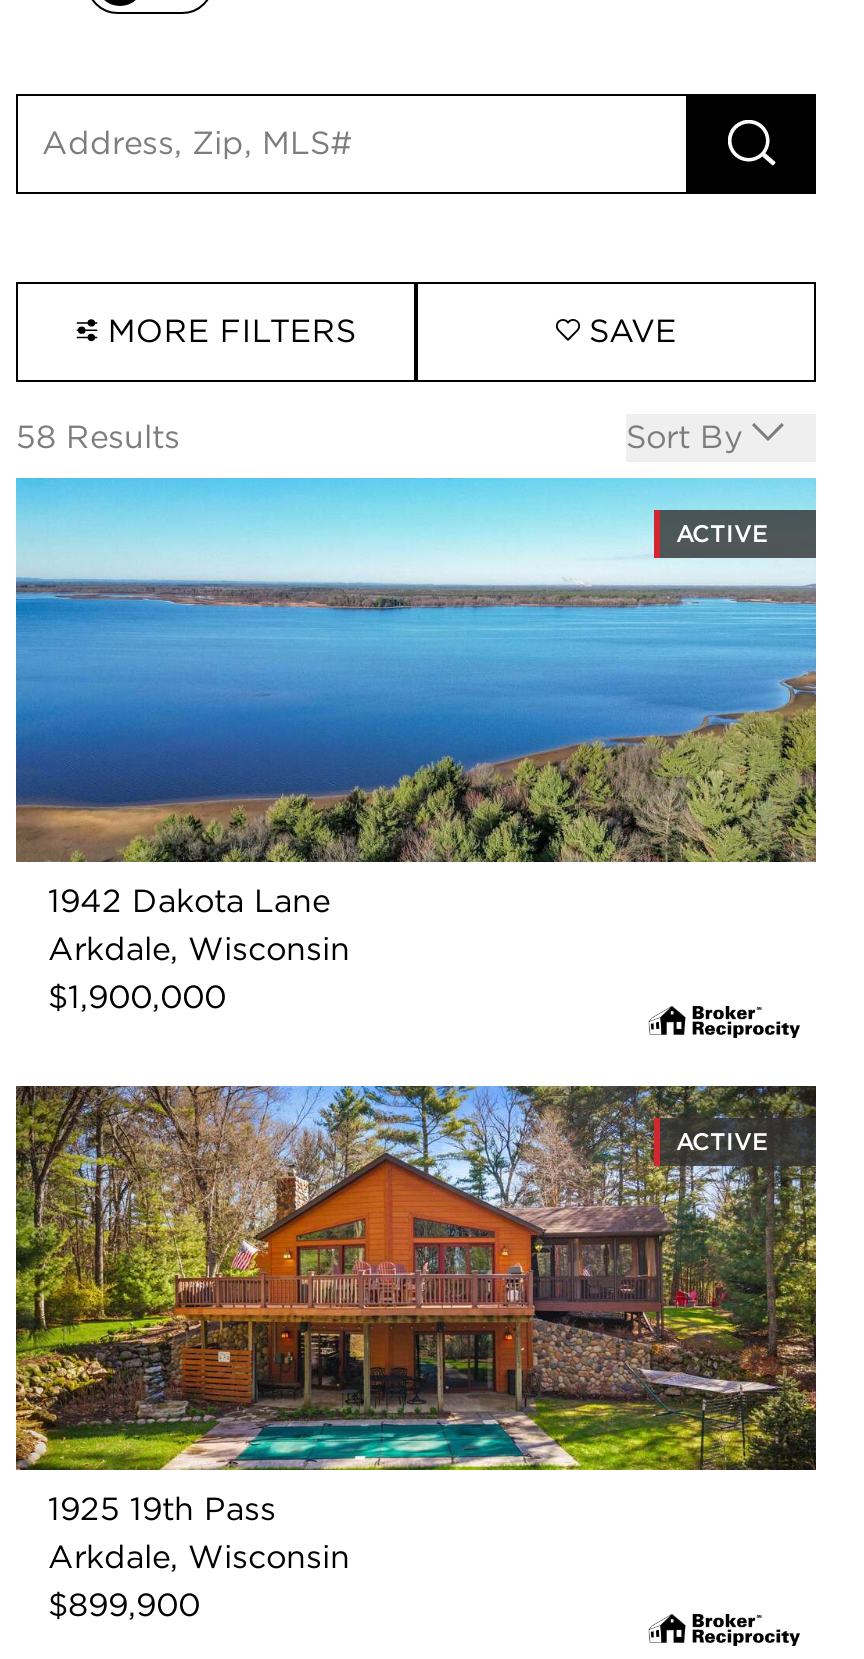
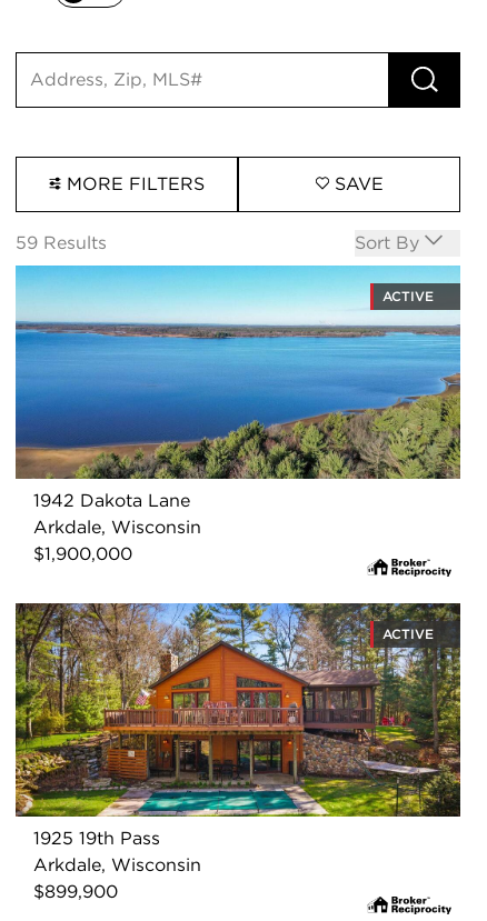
- 58 Results
+ 59 Results
